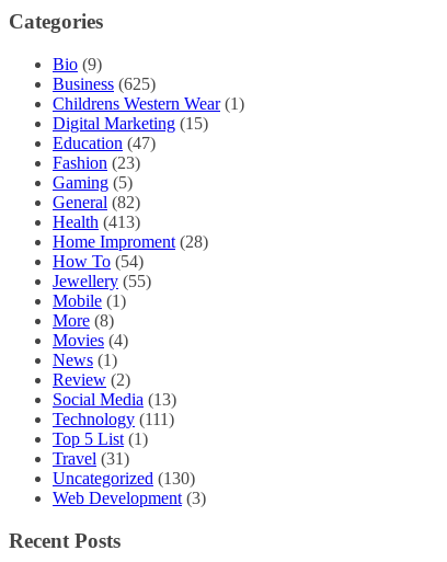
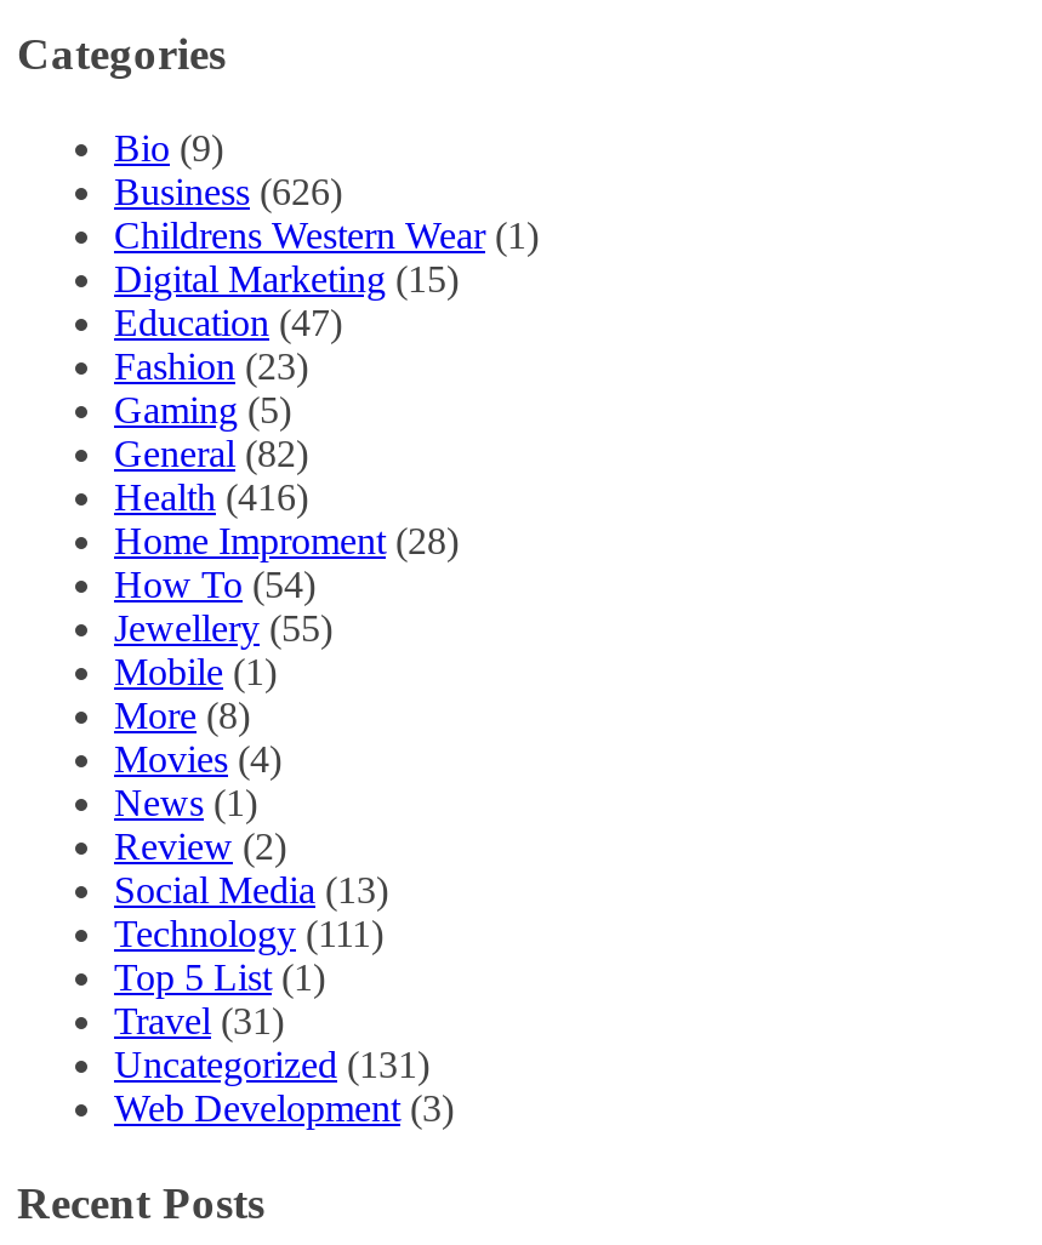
- Business (625)
+ Business (626)

- Health (413)
+ Health (416)

- Uncategorized (130)
+ Uncategorized (131)
